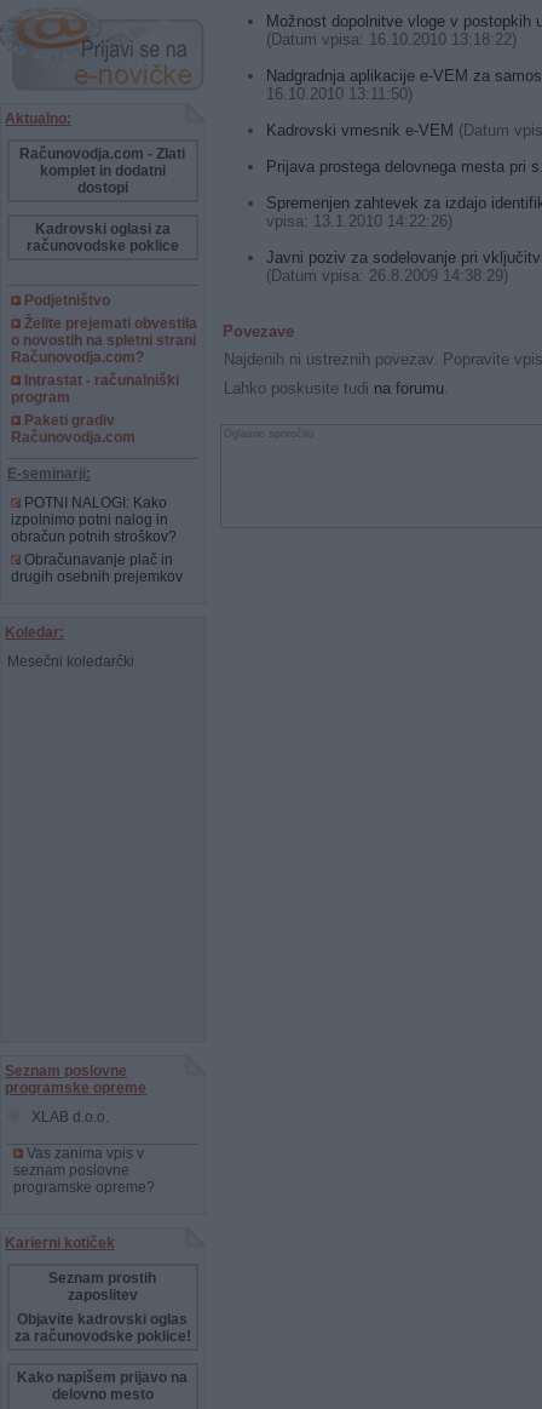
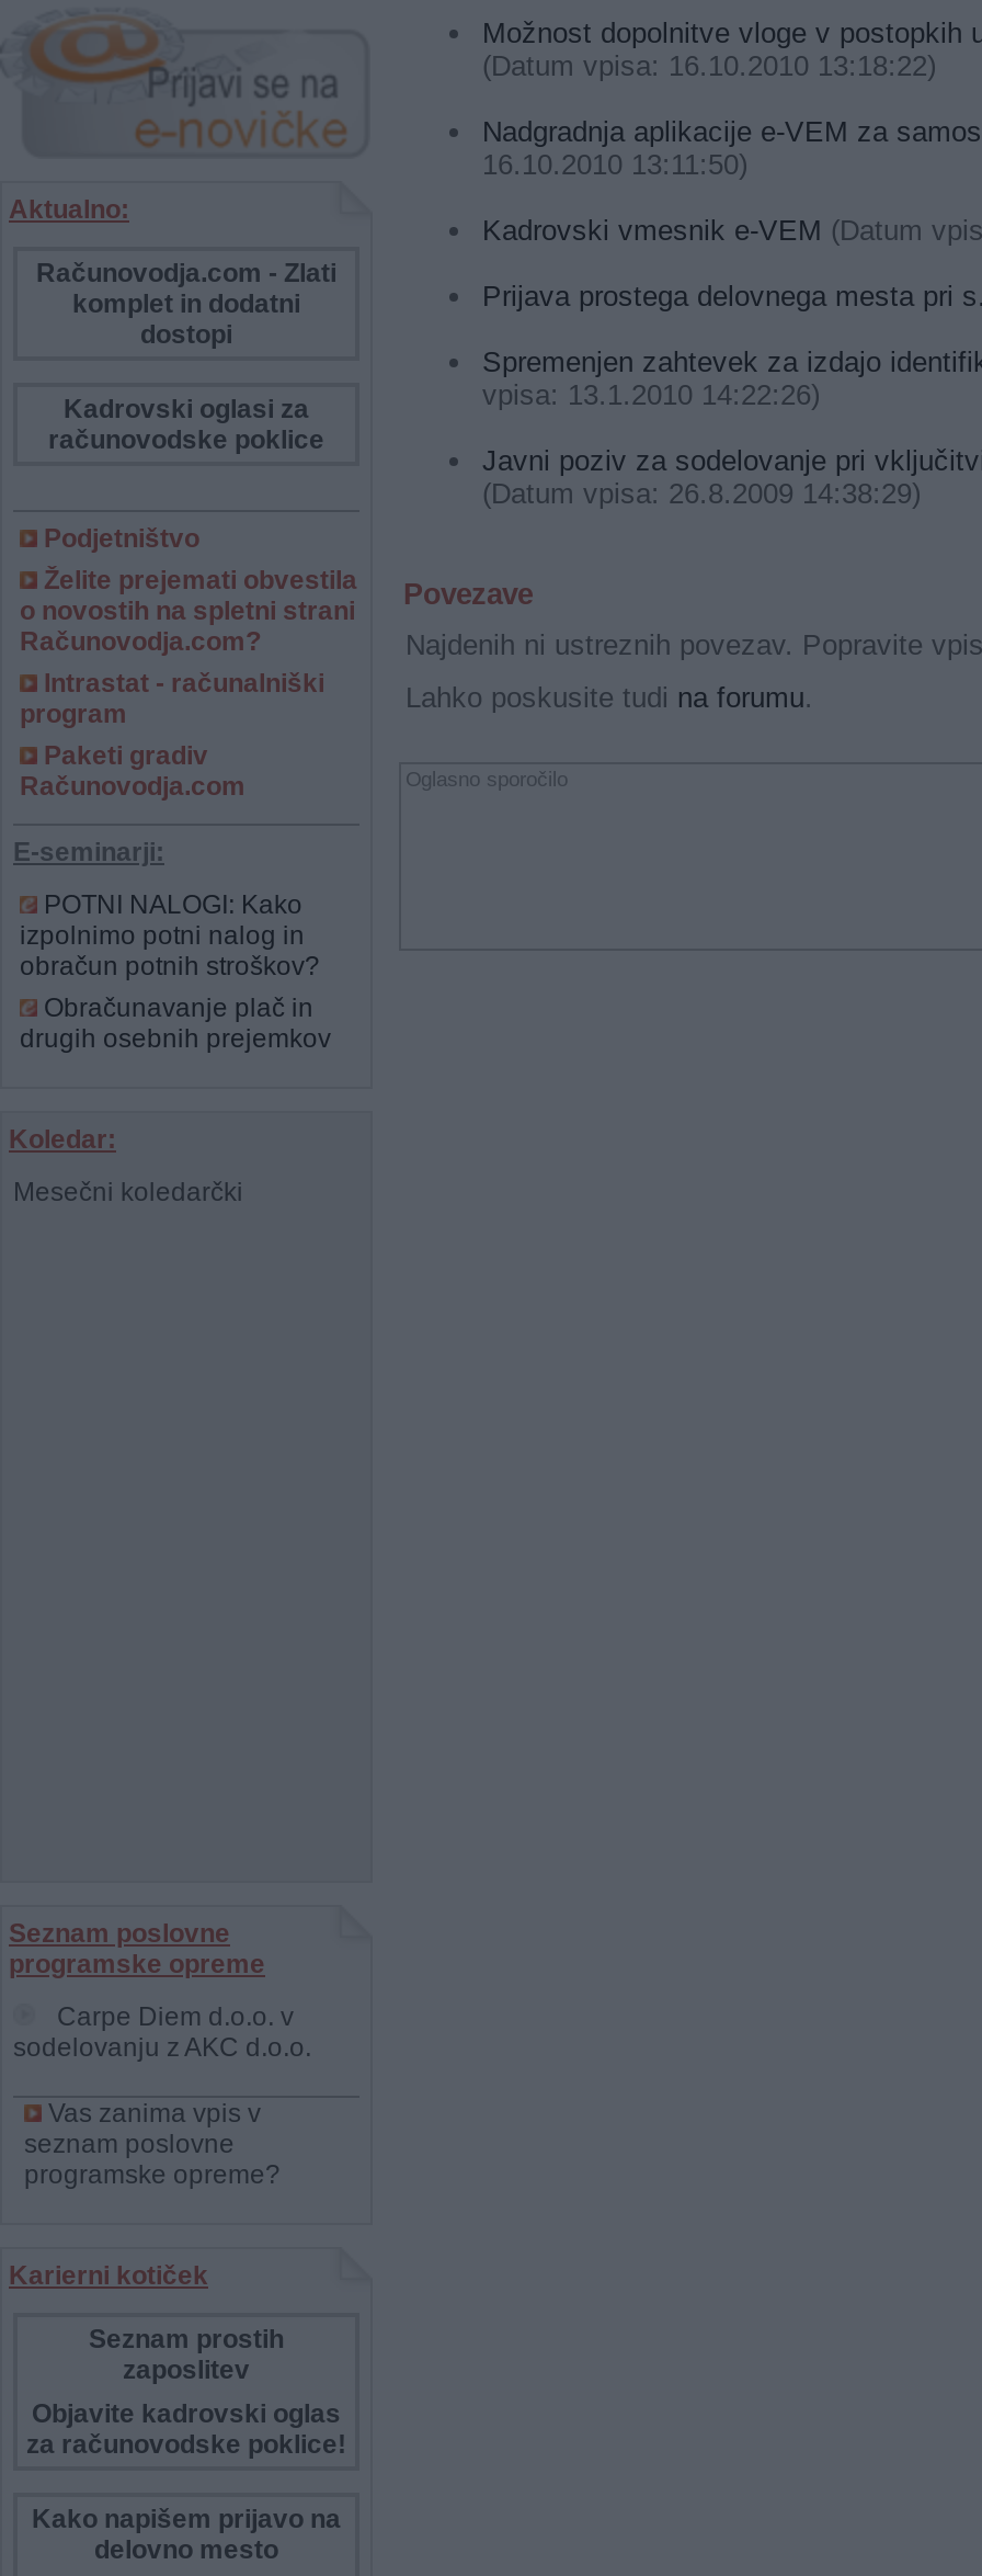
- XLAB d.o.o.
+ Carpe Diem d.o.o. v
+ sodelovanju z AKC d.o.o.
